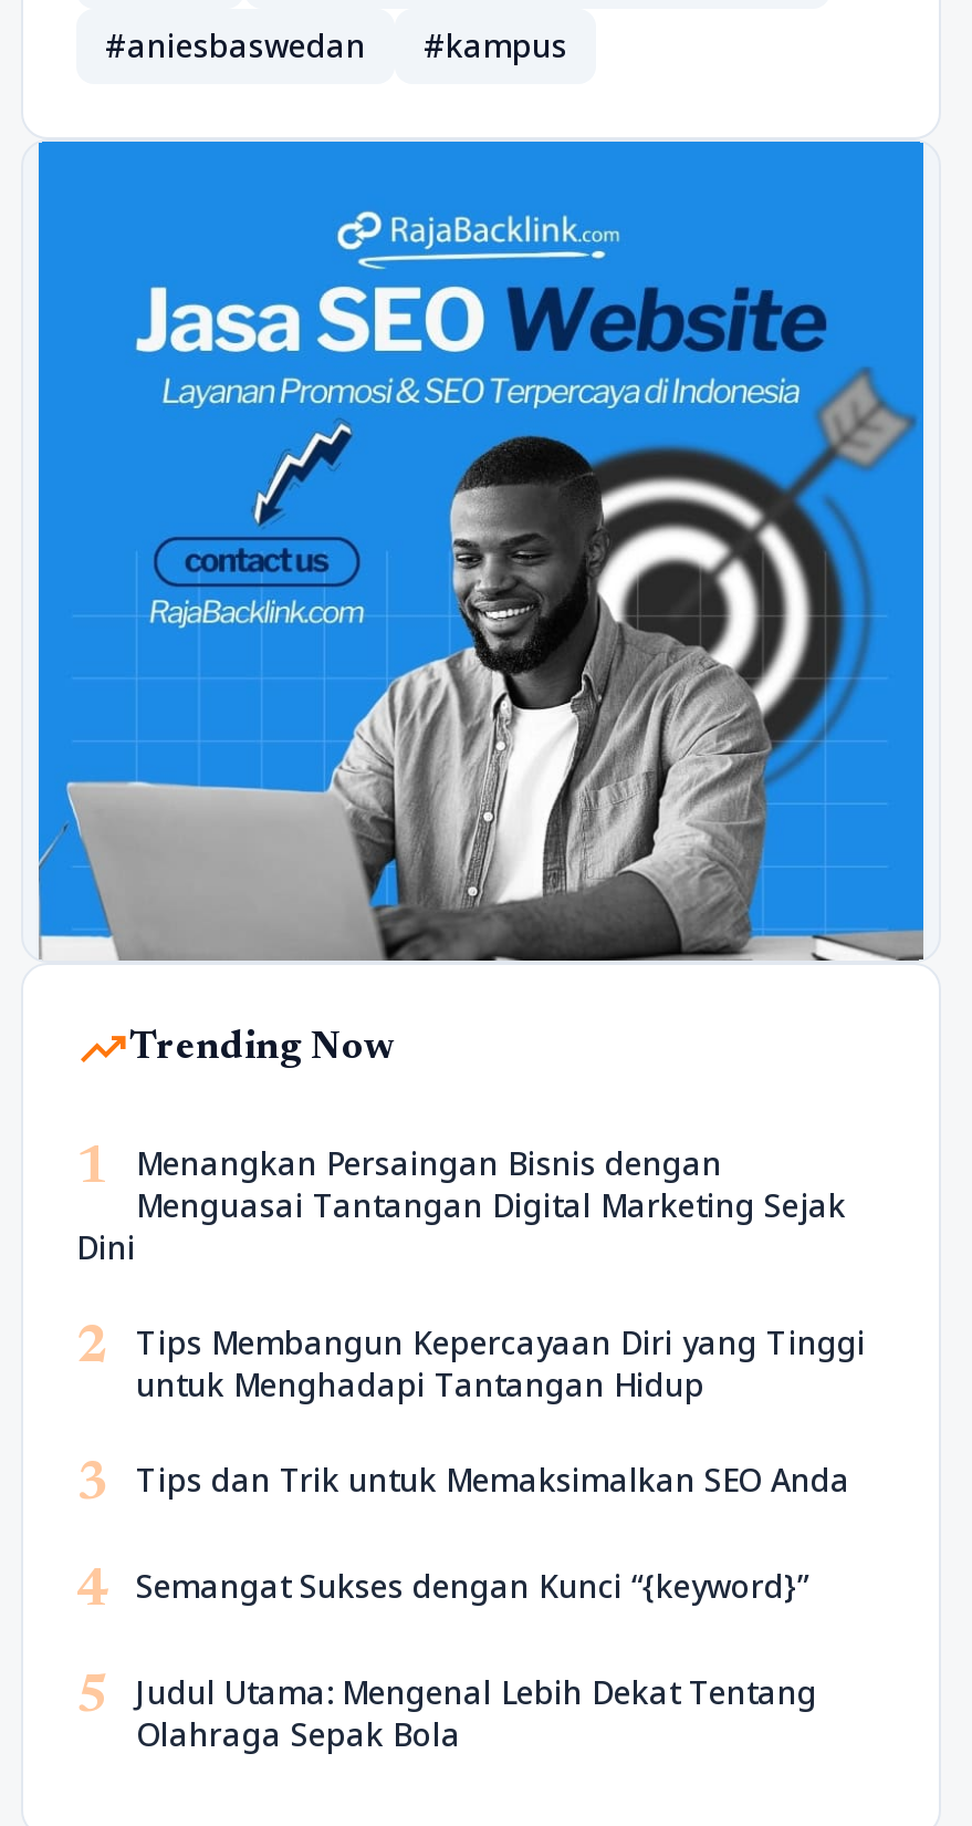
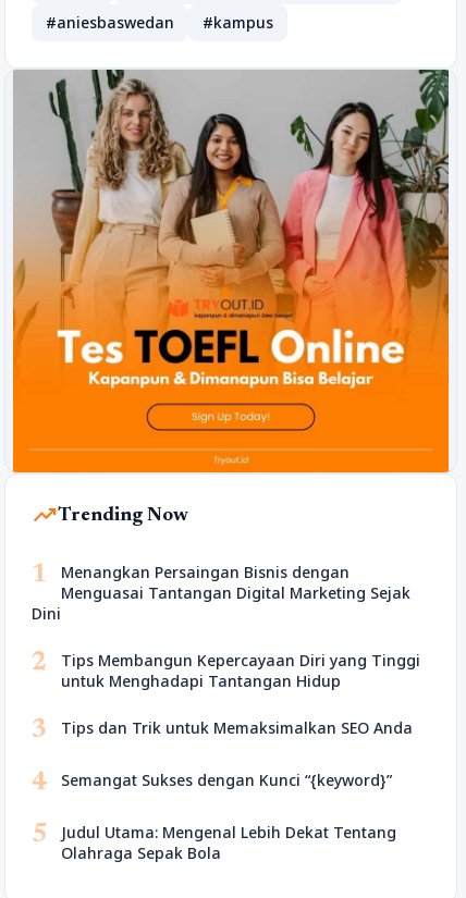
- [image]
+ [image]
